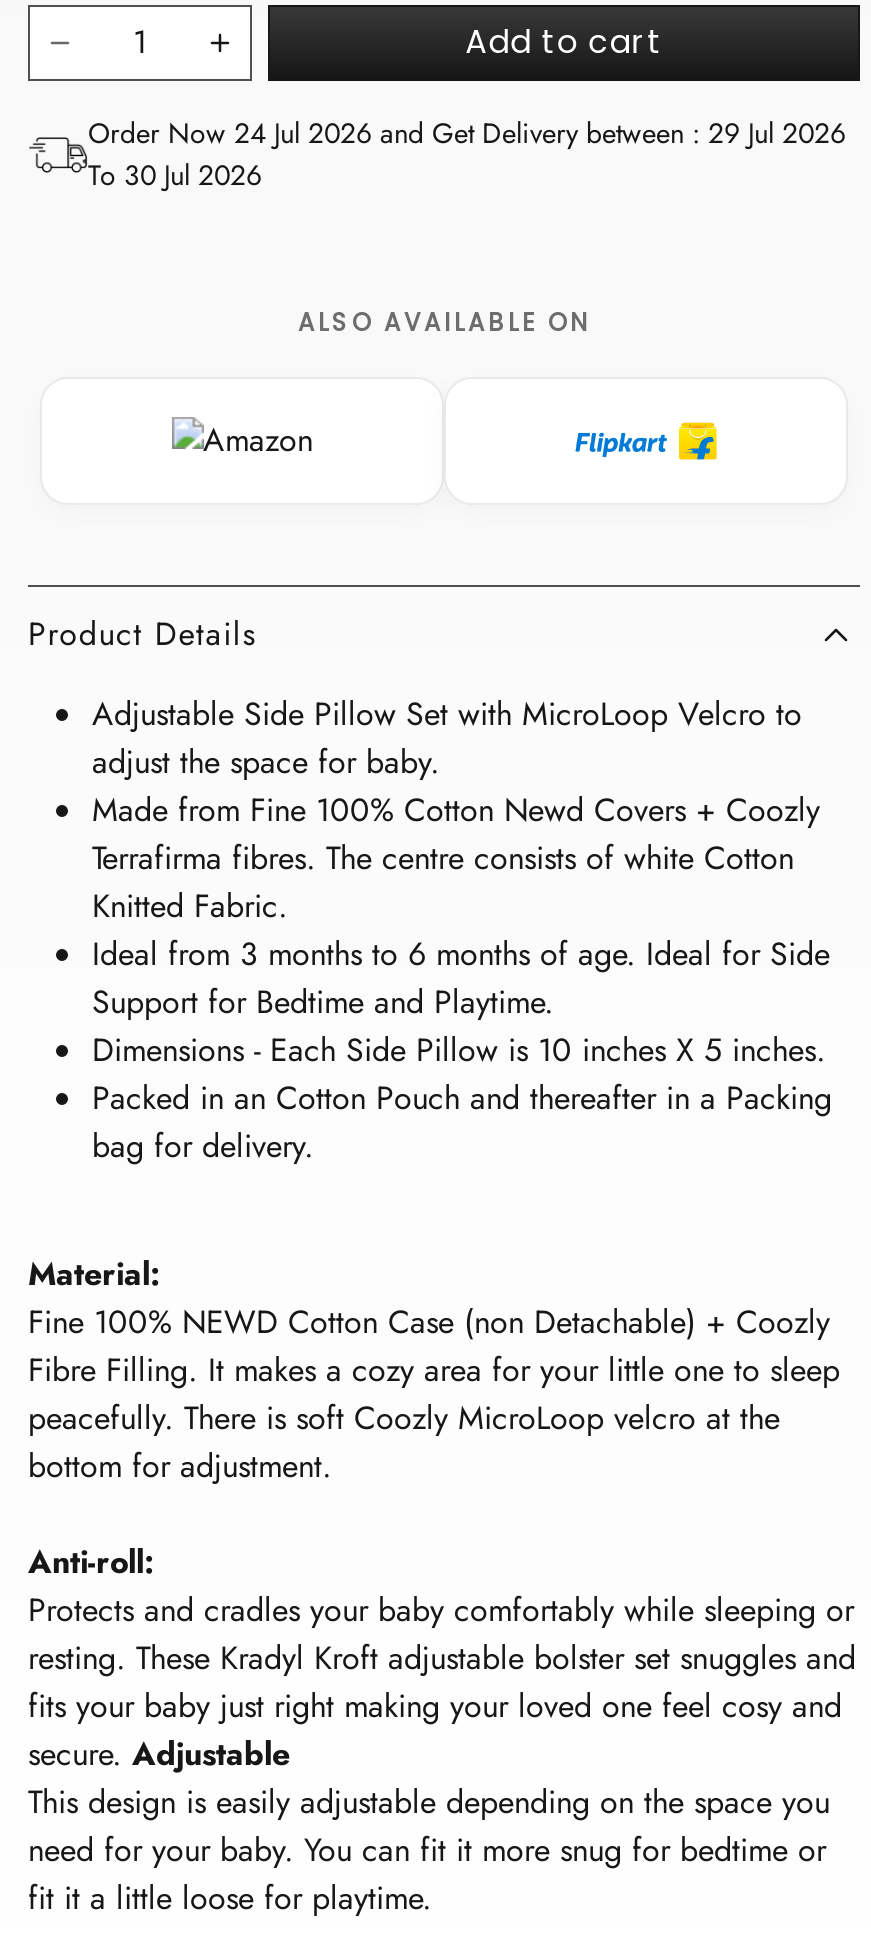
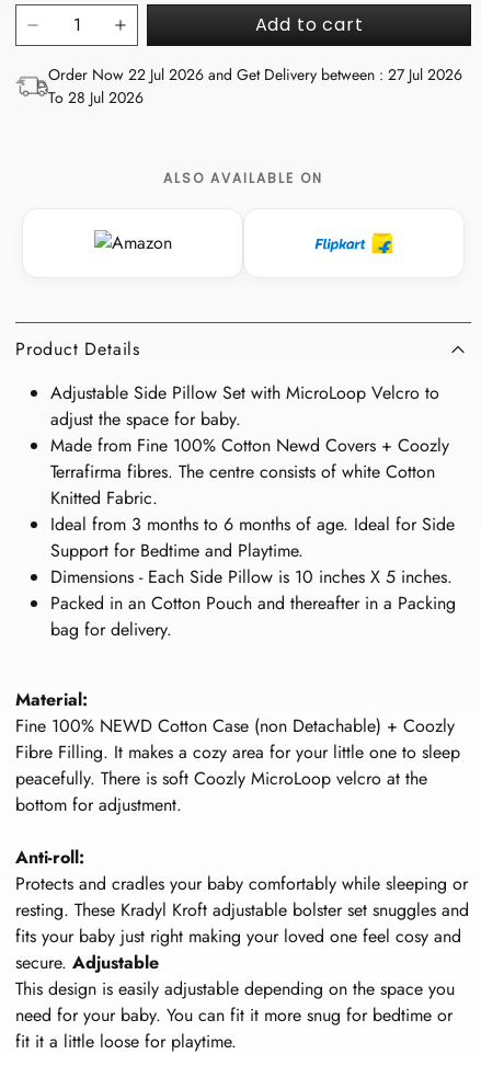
- Order Now 24 Jul 2026 and Get Delivery between : 29 Jul 2026
+ Order Now 22 Jul 2026 and Get Delivery between : 27 Jul 2026

- To 30 Jul 2026
+ To 28 Jul 2026
